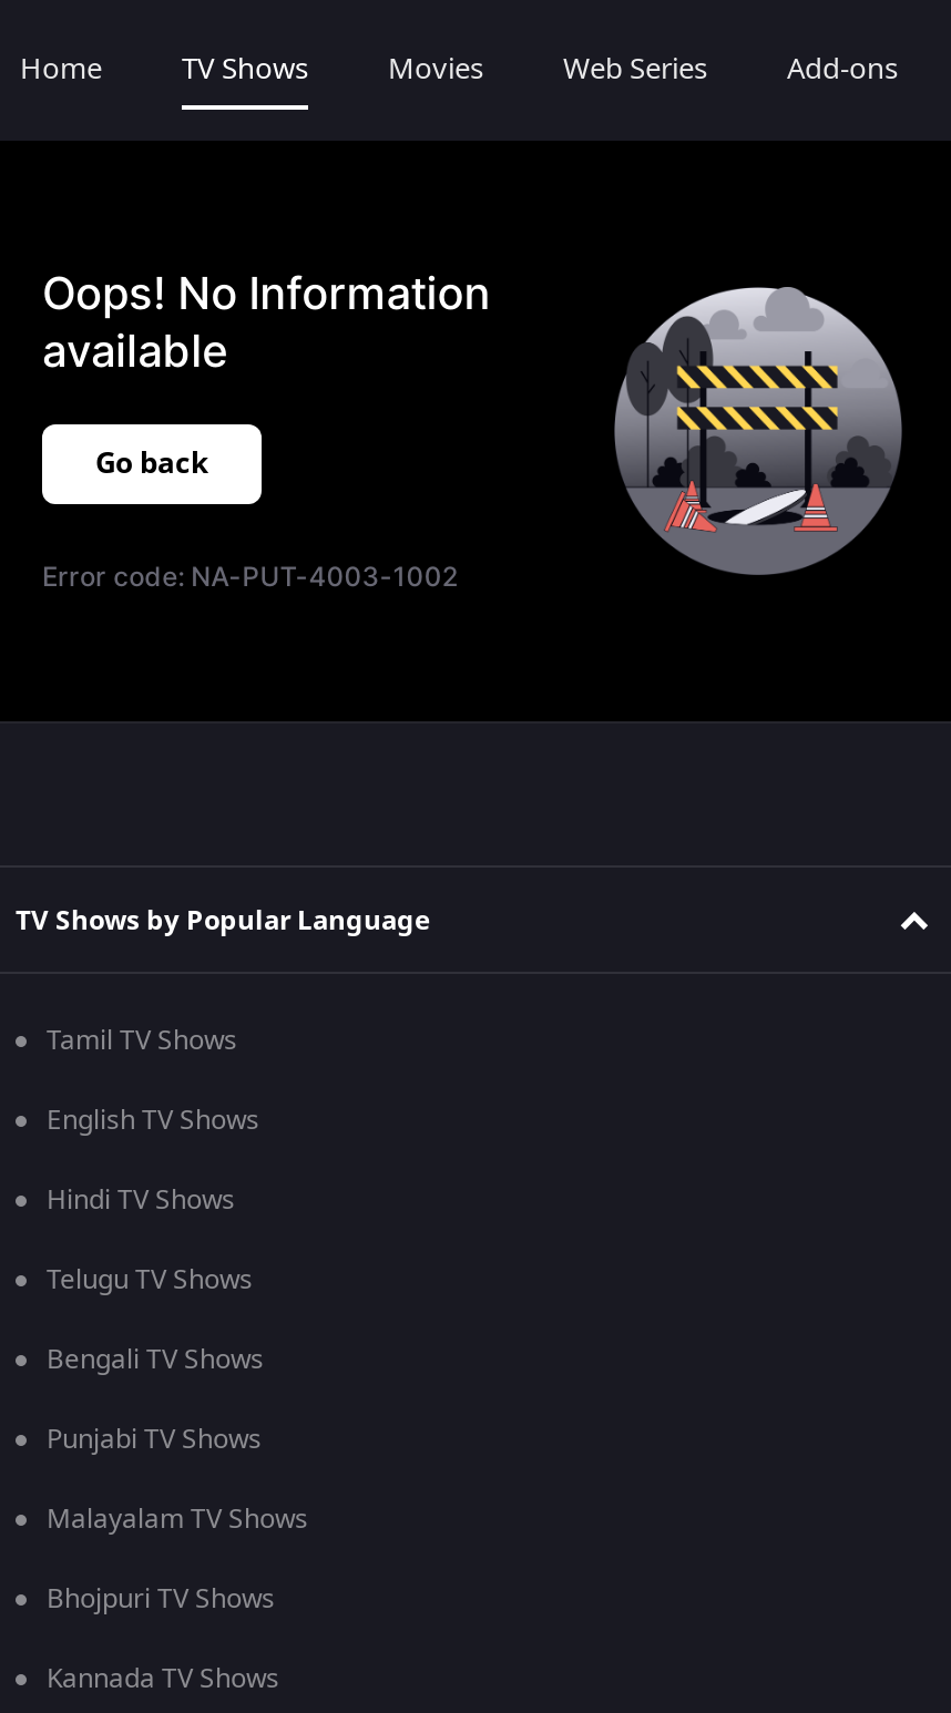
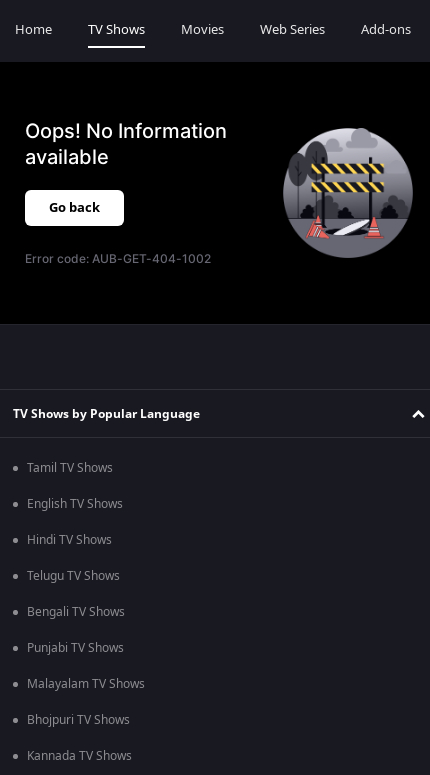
- Error code: NA-PUT-4003-1002
+ Error code: AUB-GET-404-1002
